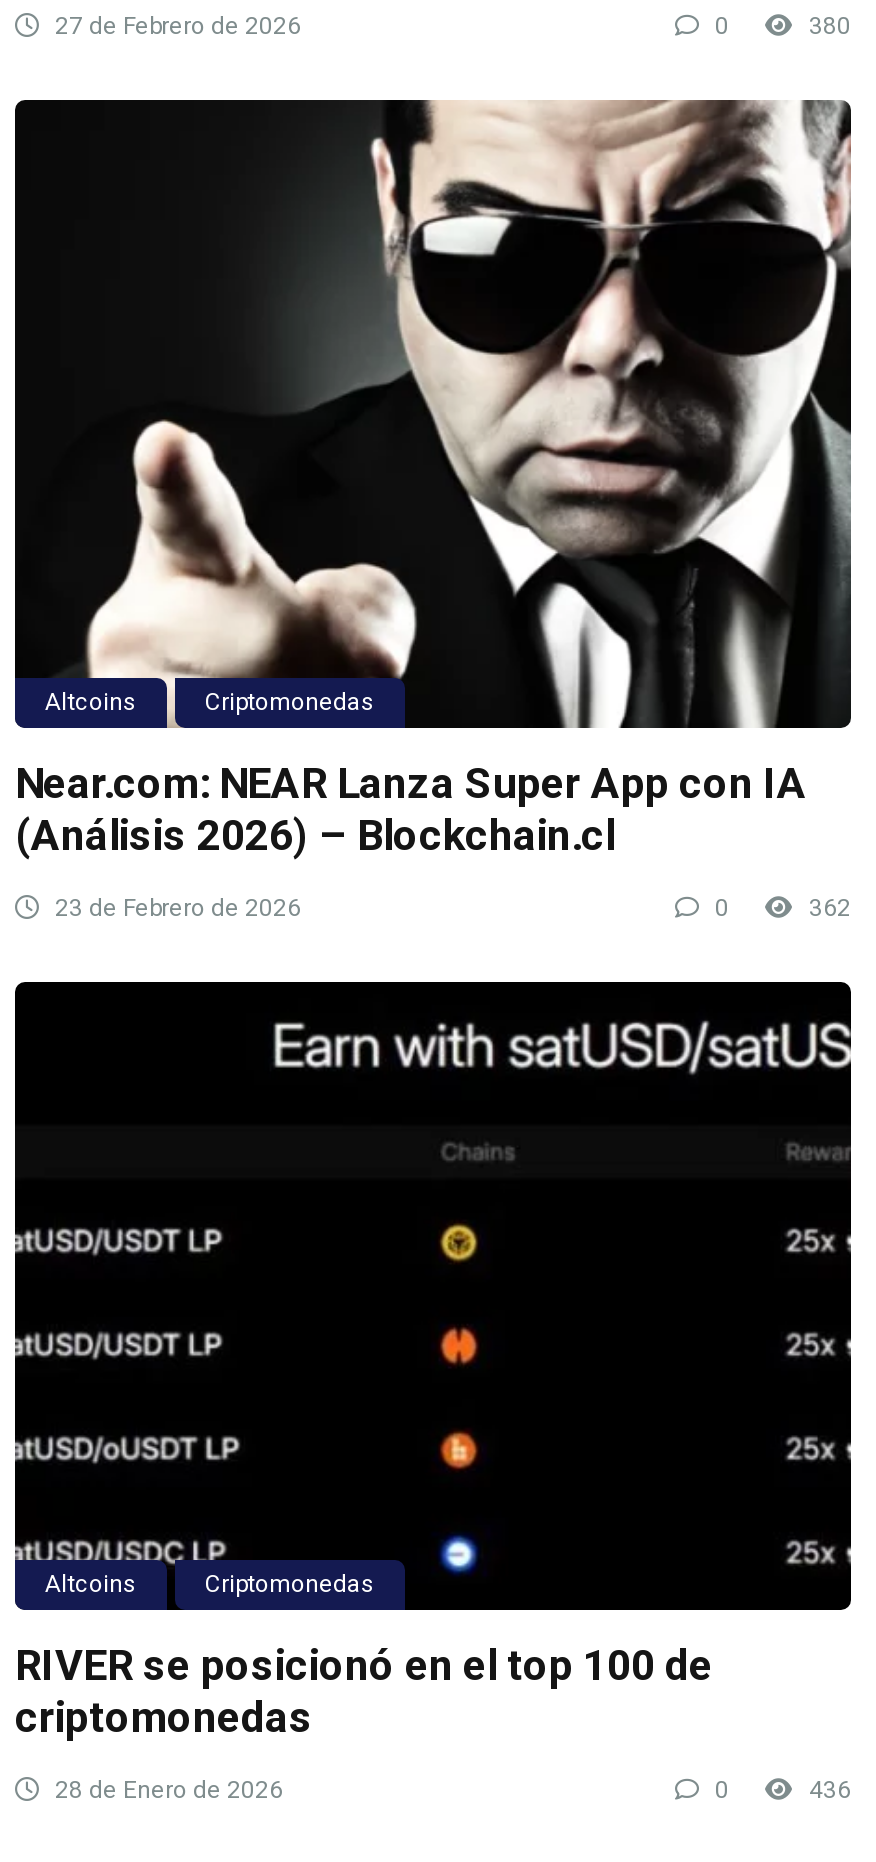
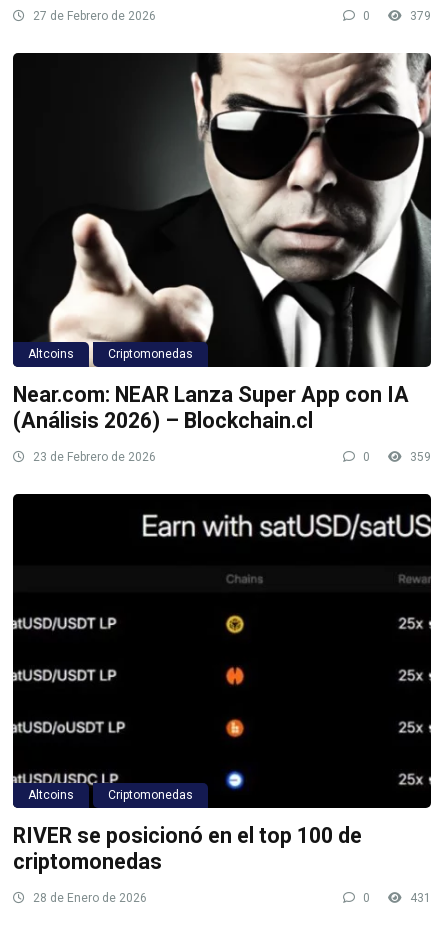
- 380
+ 379

- 362
+ 359

- 436
+ 431
